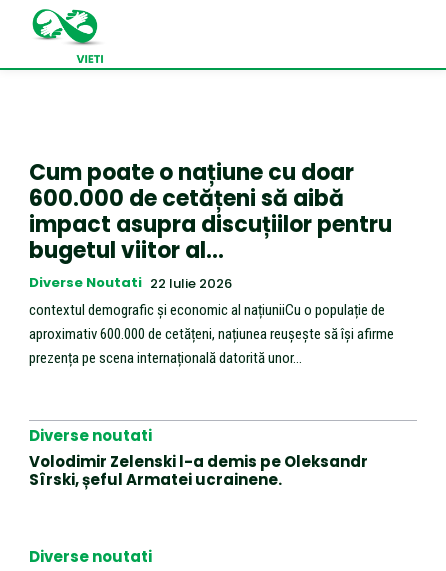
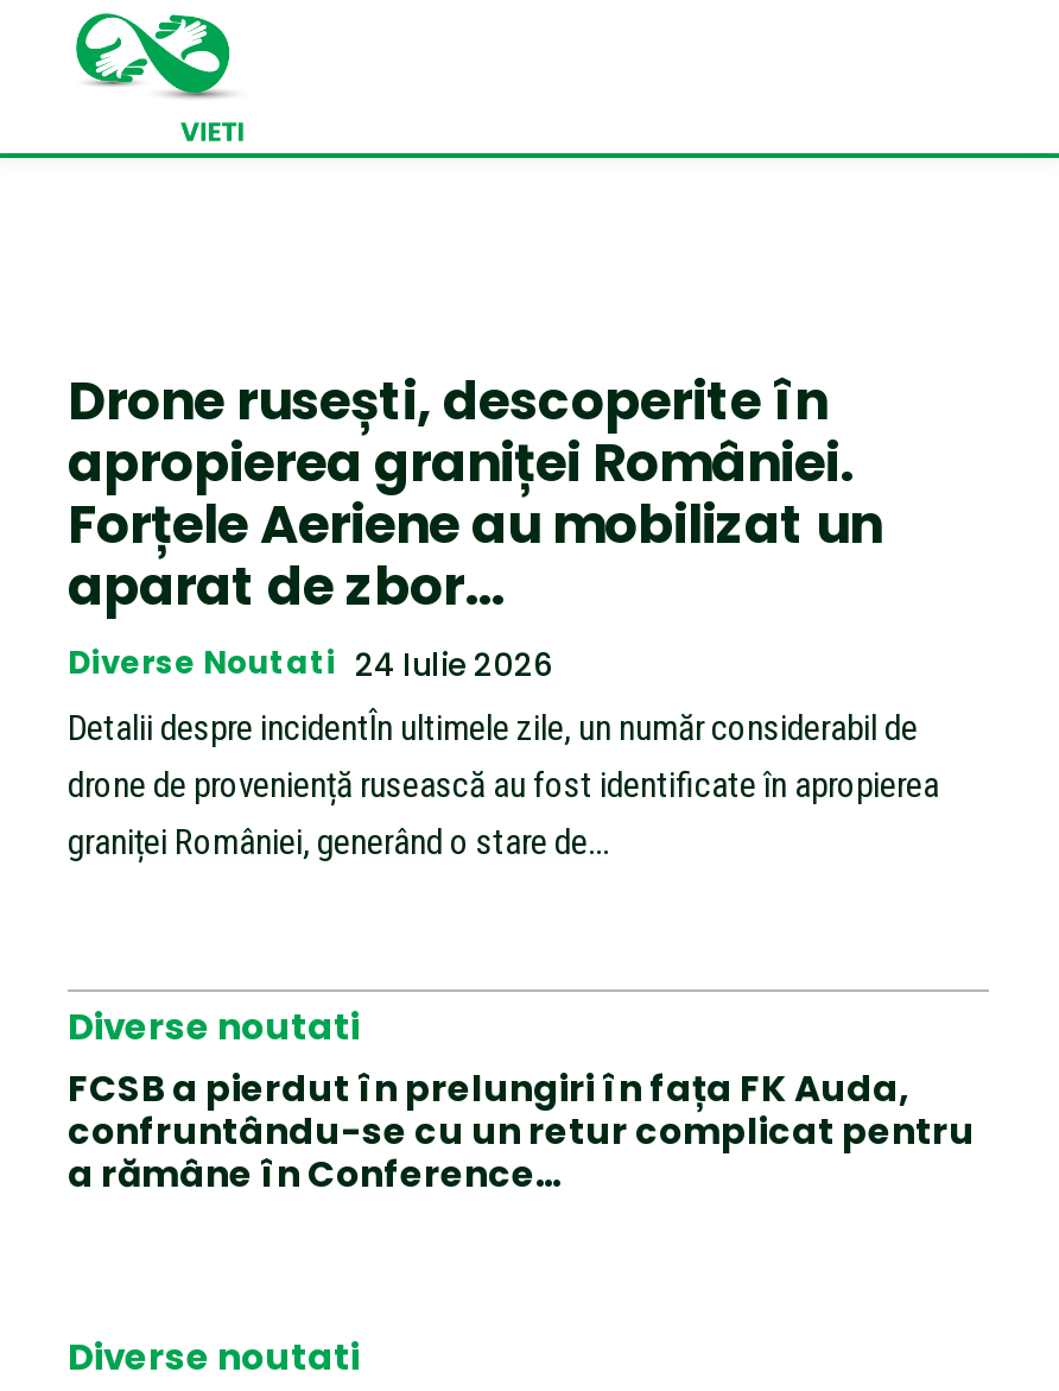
- Cum poate o națiune cu doar
- 600.000 de cetățeni să aibă
- impact asupra discuțiilor pentru
- bugetul viitor al…
- Diverse Noutati 22 Iulie 2026
- contextul demografic și economic al națiuniiCu o populație de
- aproximativ 600.000 de cetățeni, națiunea reușește să își afirme
- prezența pe scena internațională datorită unor...
+ Drone rusești, descoperite în
+ apropierea graniței României.
+ Forțele Aeriene au mobilizat un
+ aparat de zbor…
+ Diverse Noutati 24 Iulie 2026
+ Detalii despre incidentÎn ultimele zile, un număr considerabil de
+ drone de proveniență rusească au fost identificate în apropierea
+ graniței României, generând o stare de...

- Volodimir Zelenski l-a demis pe Oleksandr
- Sîrski, șeful Armatei ucrainene.
+ FCSB a pierdut în prelungiri în fața FK Auda,
+ confruntându-se cu un retur complicat pentru
+ a rămâne în Conference…
